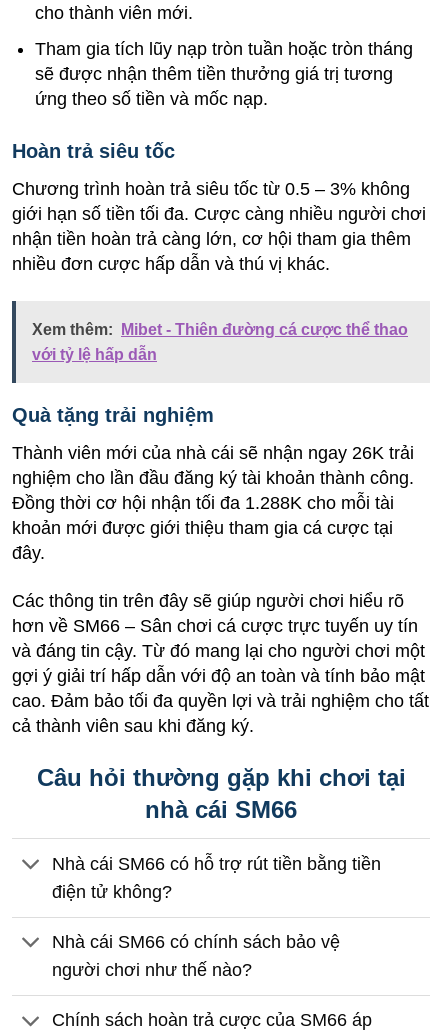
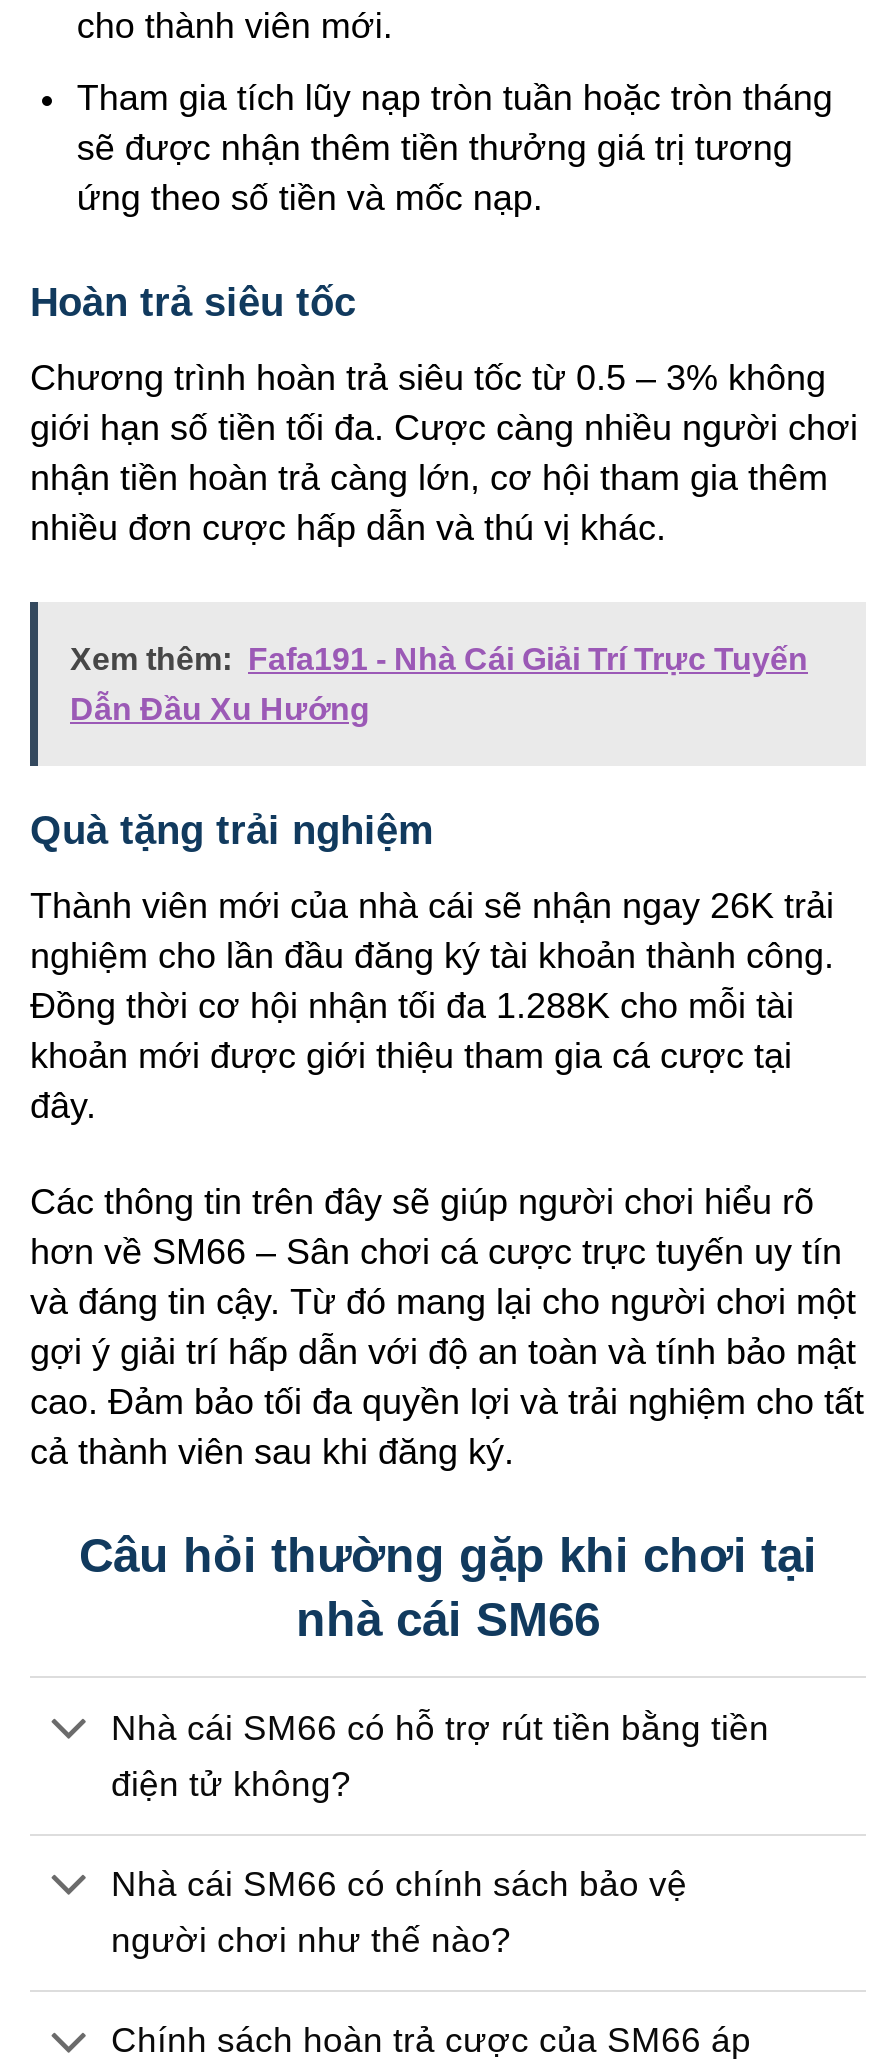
- Xem thêm: Mibet - Thiên đường cá cược thể thao
+ Xem thêm: Fafa191 - Nhà Cái Giải Trí Trực Tuyến

- với tỷ lệ hấp dẫn
+ Dẫn Đầu Xu Hướng
